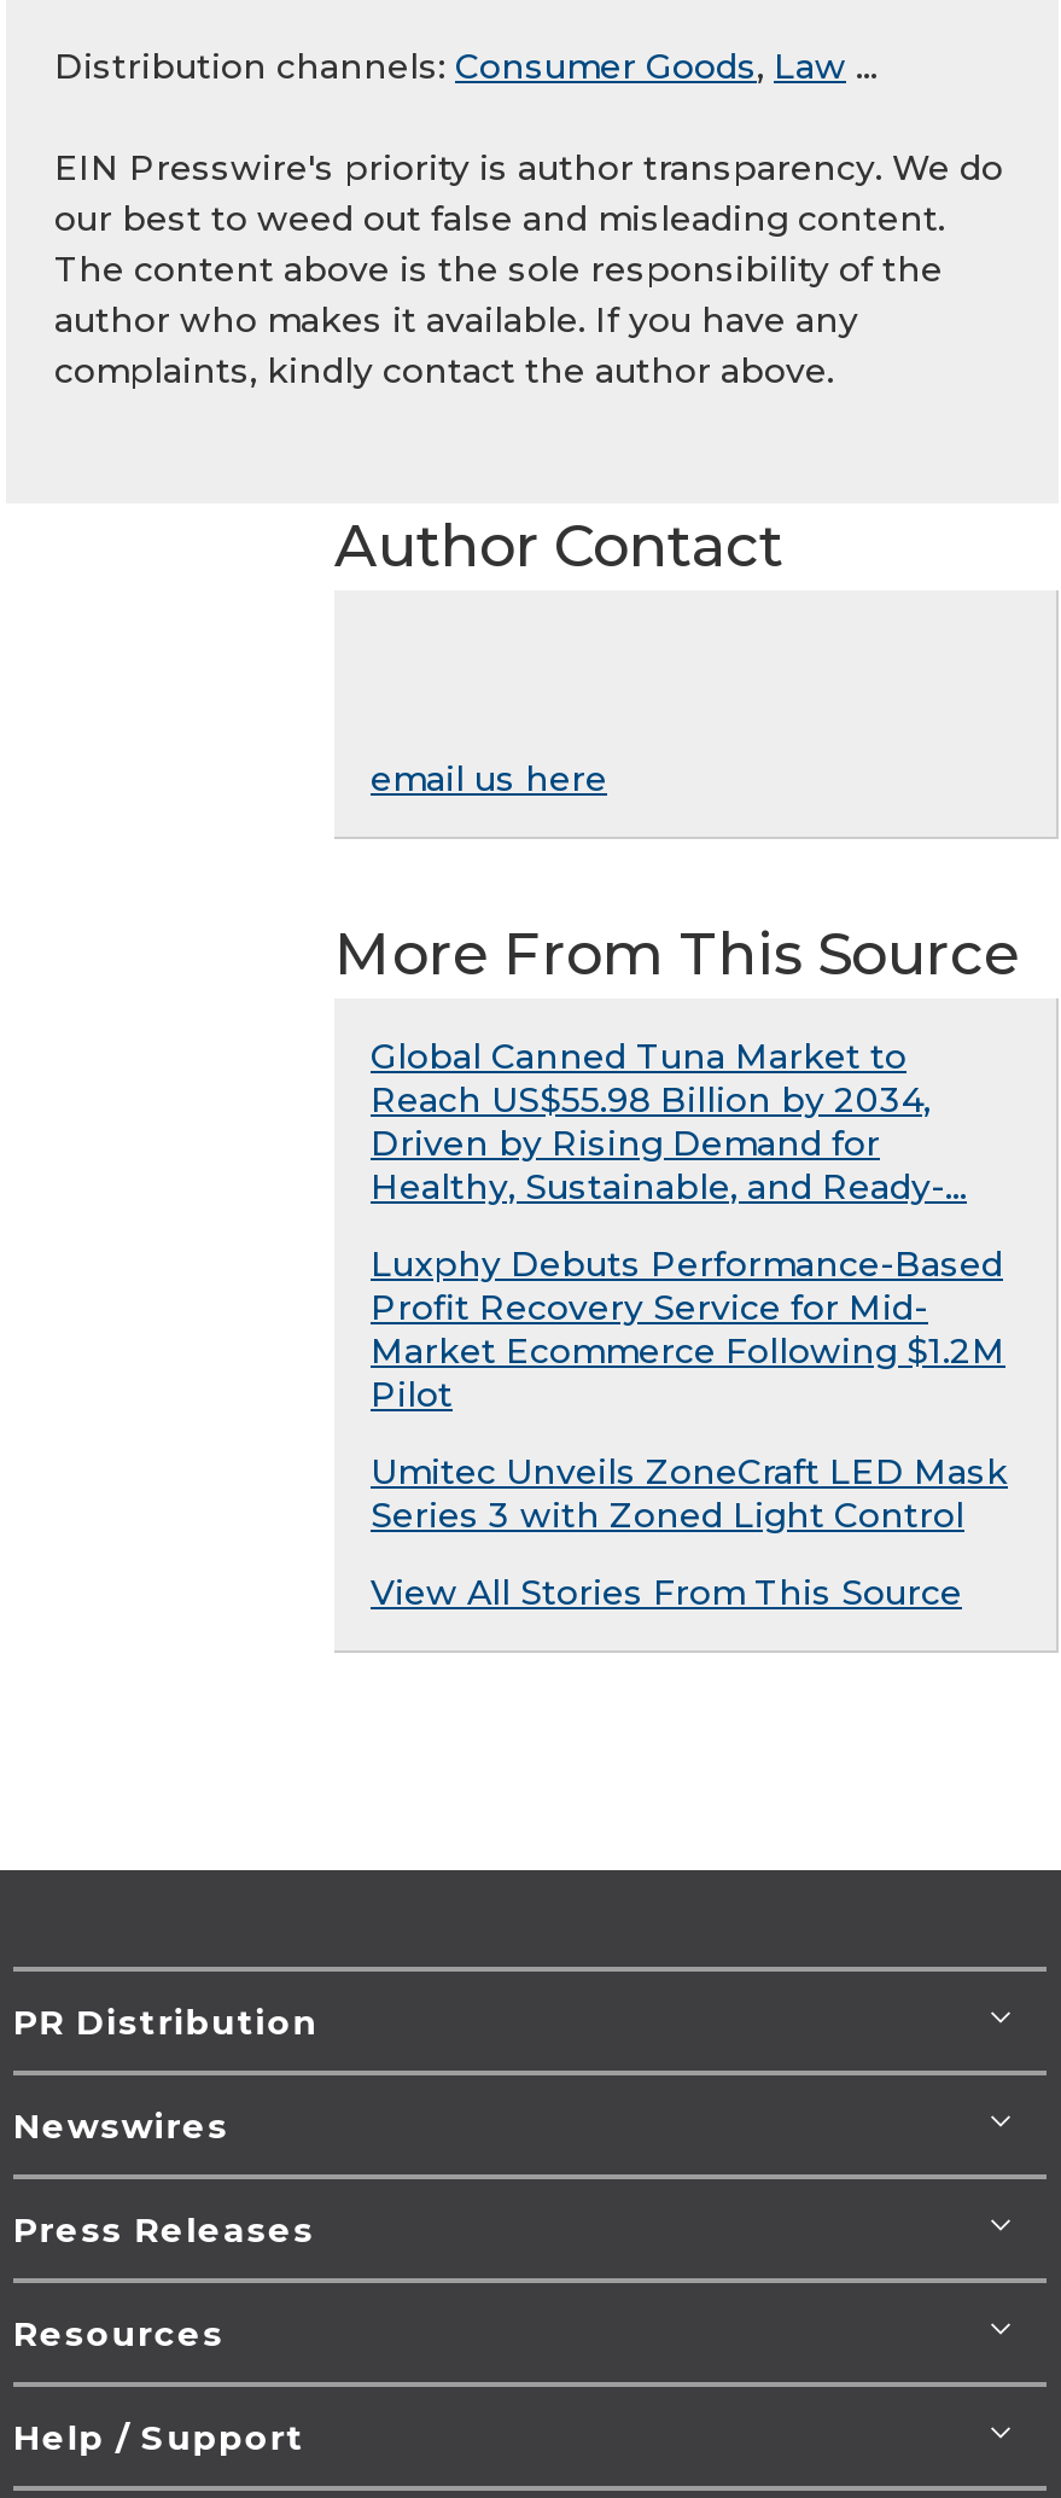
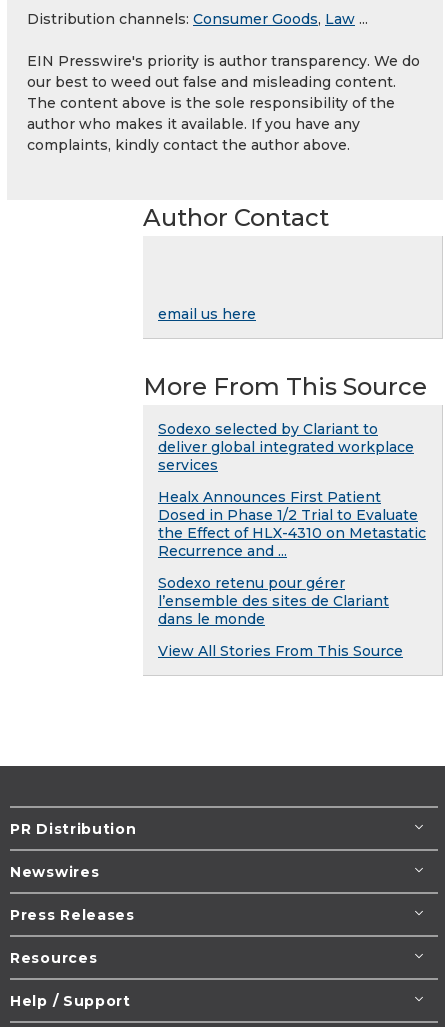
- Global Canned Tuna Market to
- Reach US$55.98 Billion by 2034,
- Driven by Rising Demand for
- Healthy, Sustainable, and Ready-...
+ Sodexo selected by Clariant to
+ deliver global integrated workplace
+ services

- Luxphy Debuts Performance-Based
- Profit Recovery Service for Mid-
- Market Ecommerce Following $1.2M
- Pilot
+ Healx Announces First Patient
+ Dosed in Phase 1/2 Trial to Evaluate
+ the Effect of HLX-4310 on Metastatic
+ Recurrence and ...

- Umitec Unveils ZoneCraft LED Mask
- Series 3 with Zoned Light Control
+ Sodexo retenu pour gérer
+ l’ensemble des sites de Clariant
+ dans le monde
